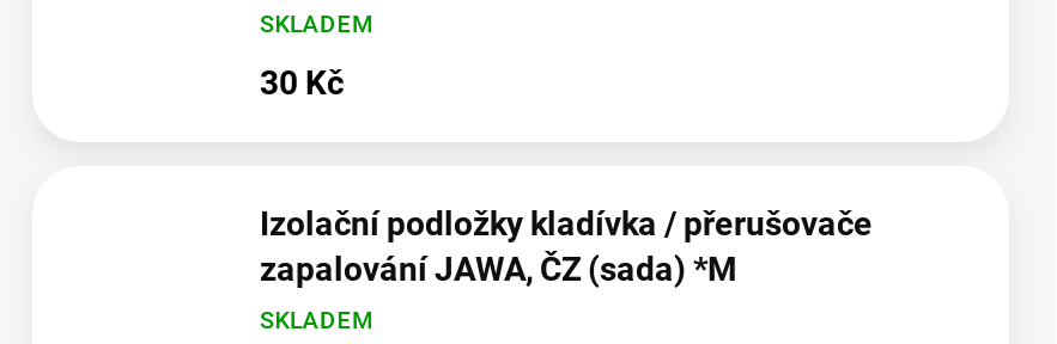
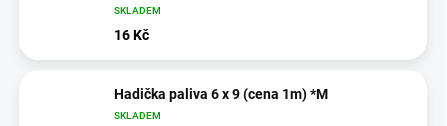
- 30 Kč
+ 16 Kč

- Izolační podložky kladívka / přerušovače
- zapalování JAWA, ČZ (sada) *M
+ Hadička paliva 6 x 9 (cena 1m) *M
